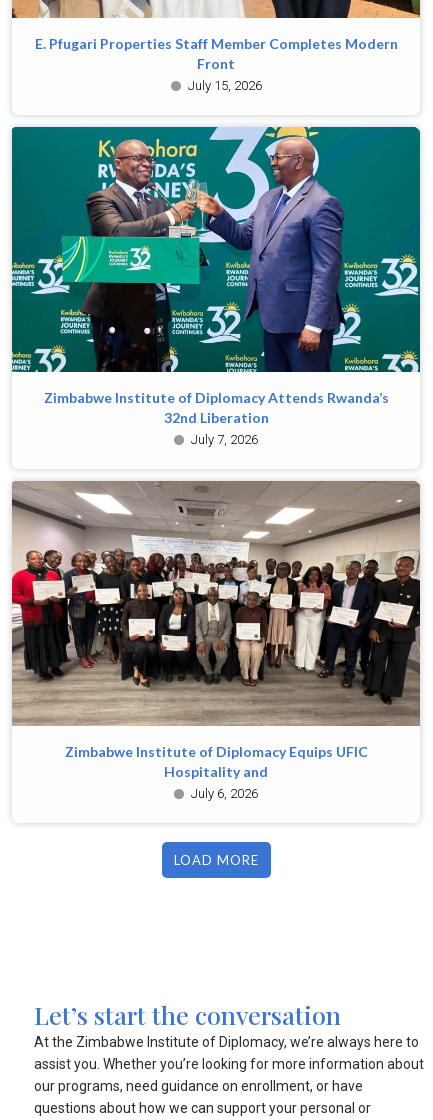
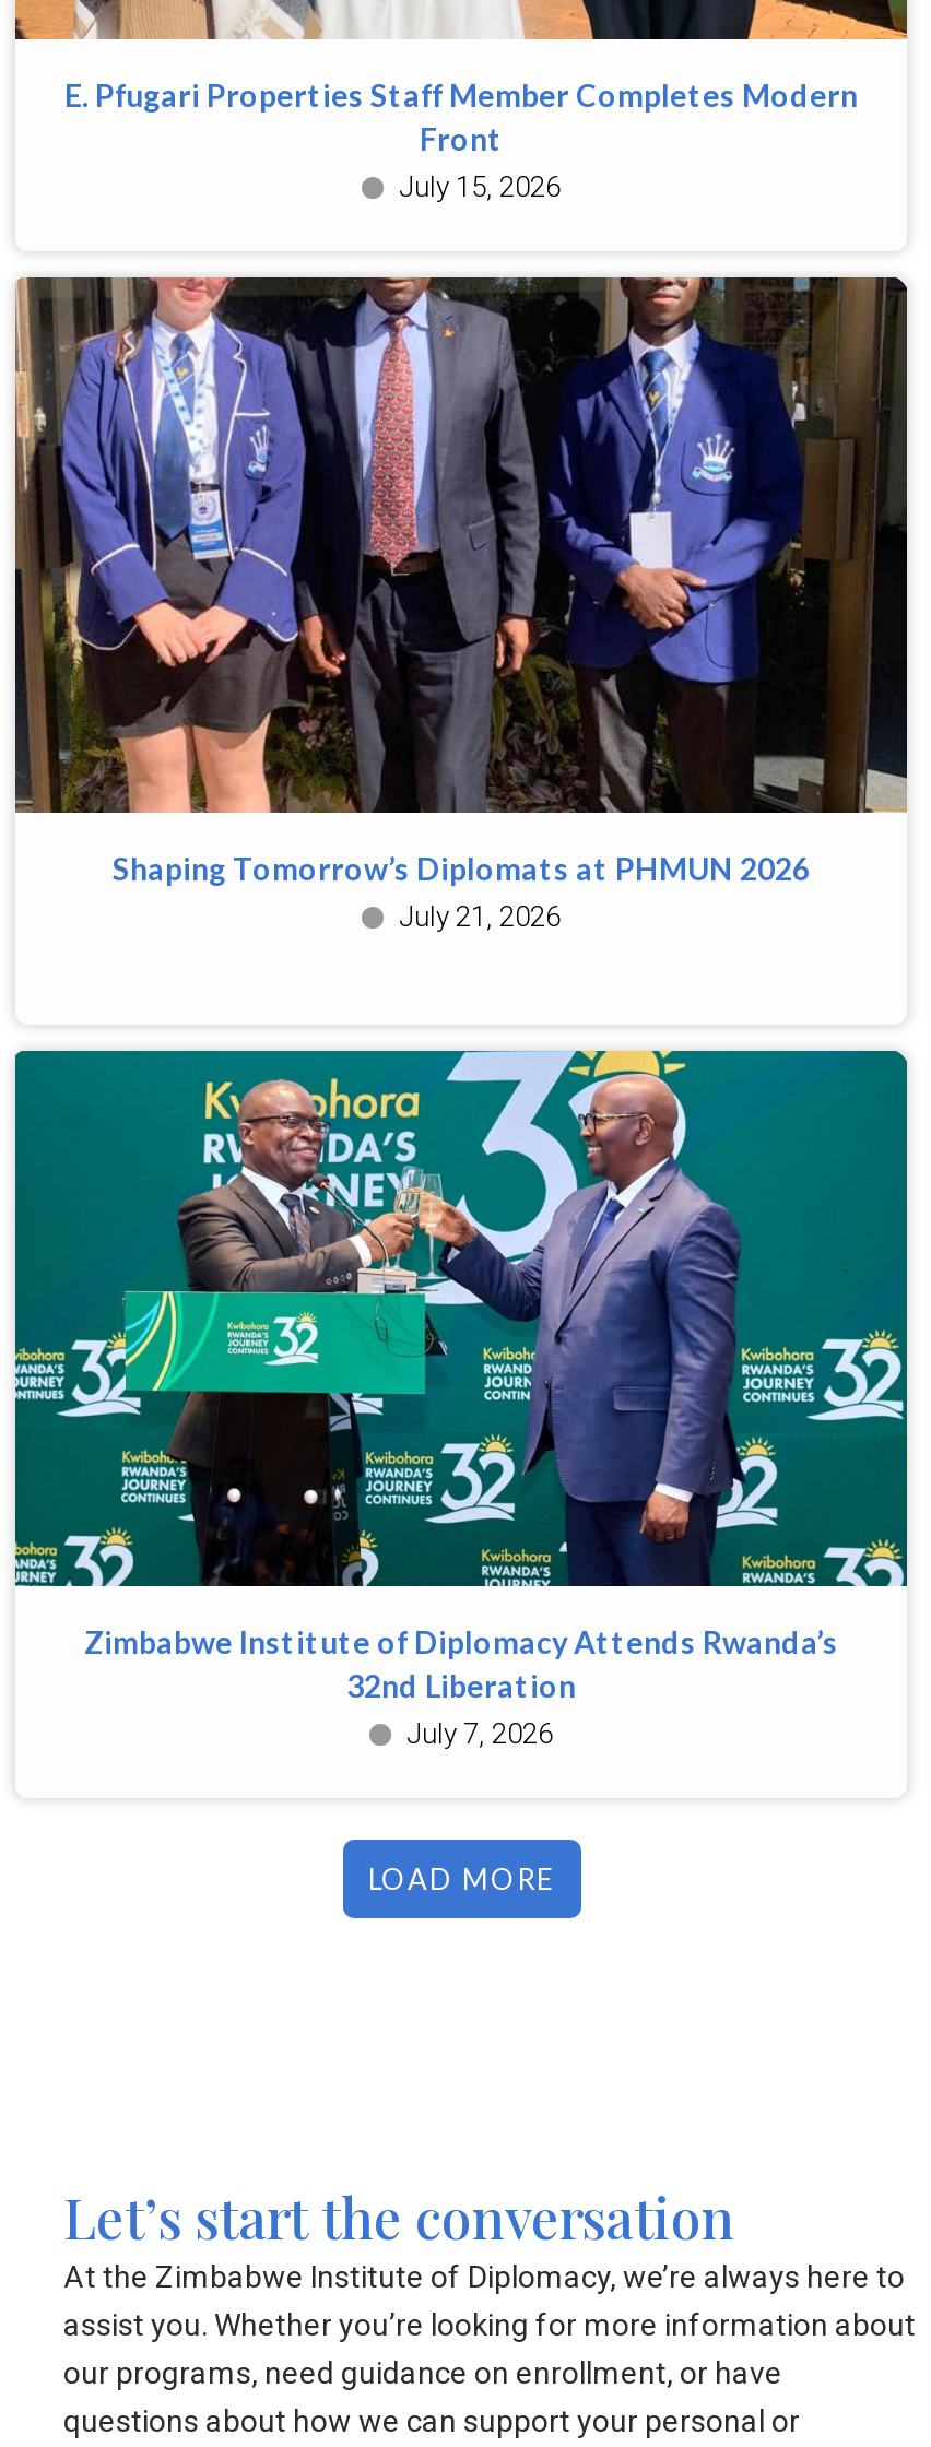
+ [image]
+ Shaping Tomorrow’s Diplomats at PHMUN 2026
+ July 21, 2026

moved down: [image] | Zimbabwe Institute of Diplomacy Attends Rwanda’s | 32nd Liberation | July 7, 2026

- [image]
- Zimbabwe Institute of Diplomacy Equips UFIC
- Hospitality and
- July 6, 2026
